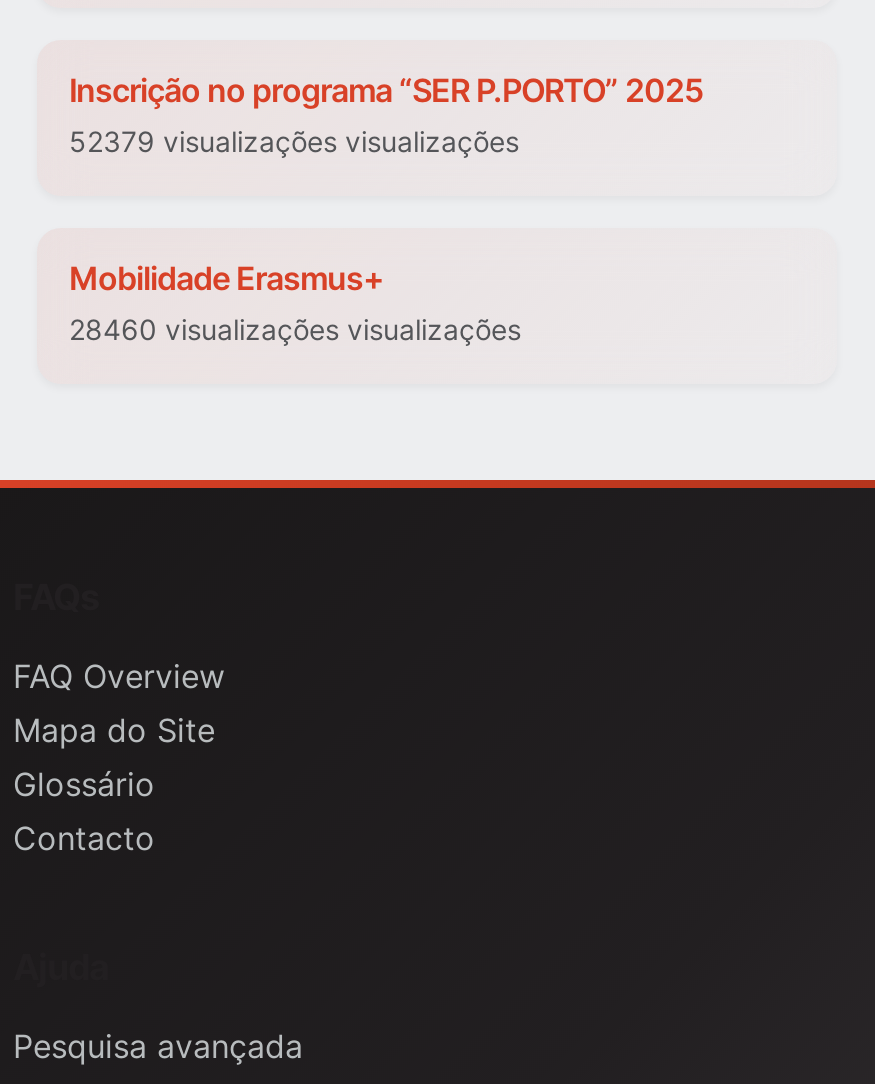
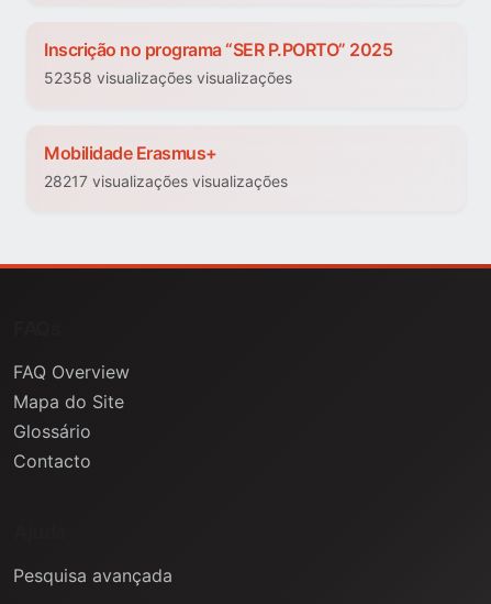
- 52379 visualizações visualizações
+ 52358 visualizações visualizações

- 28460 visualizações visualizações
+ 28217 visualizações visualizações
